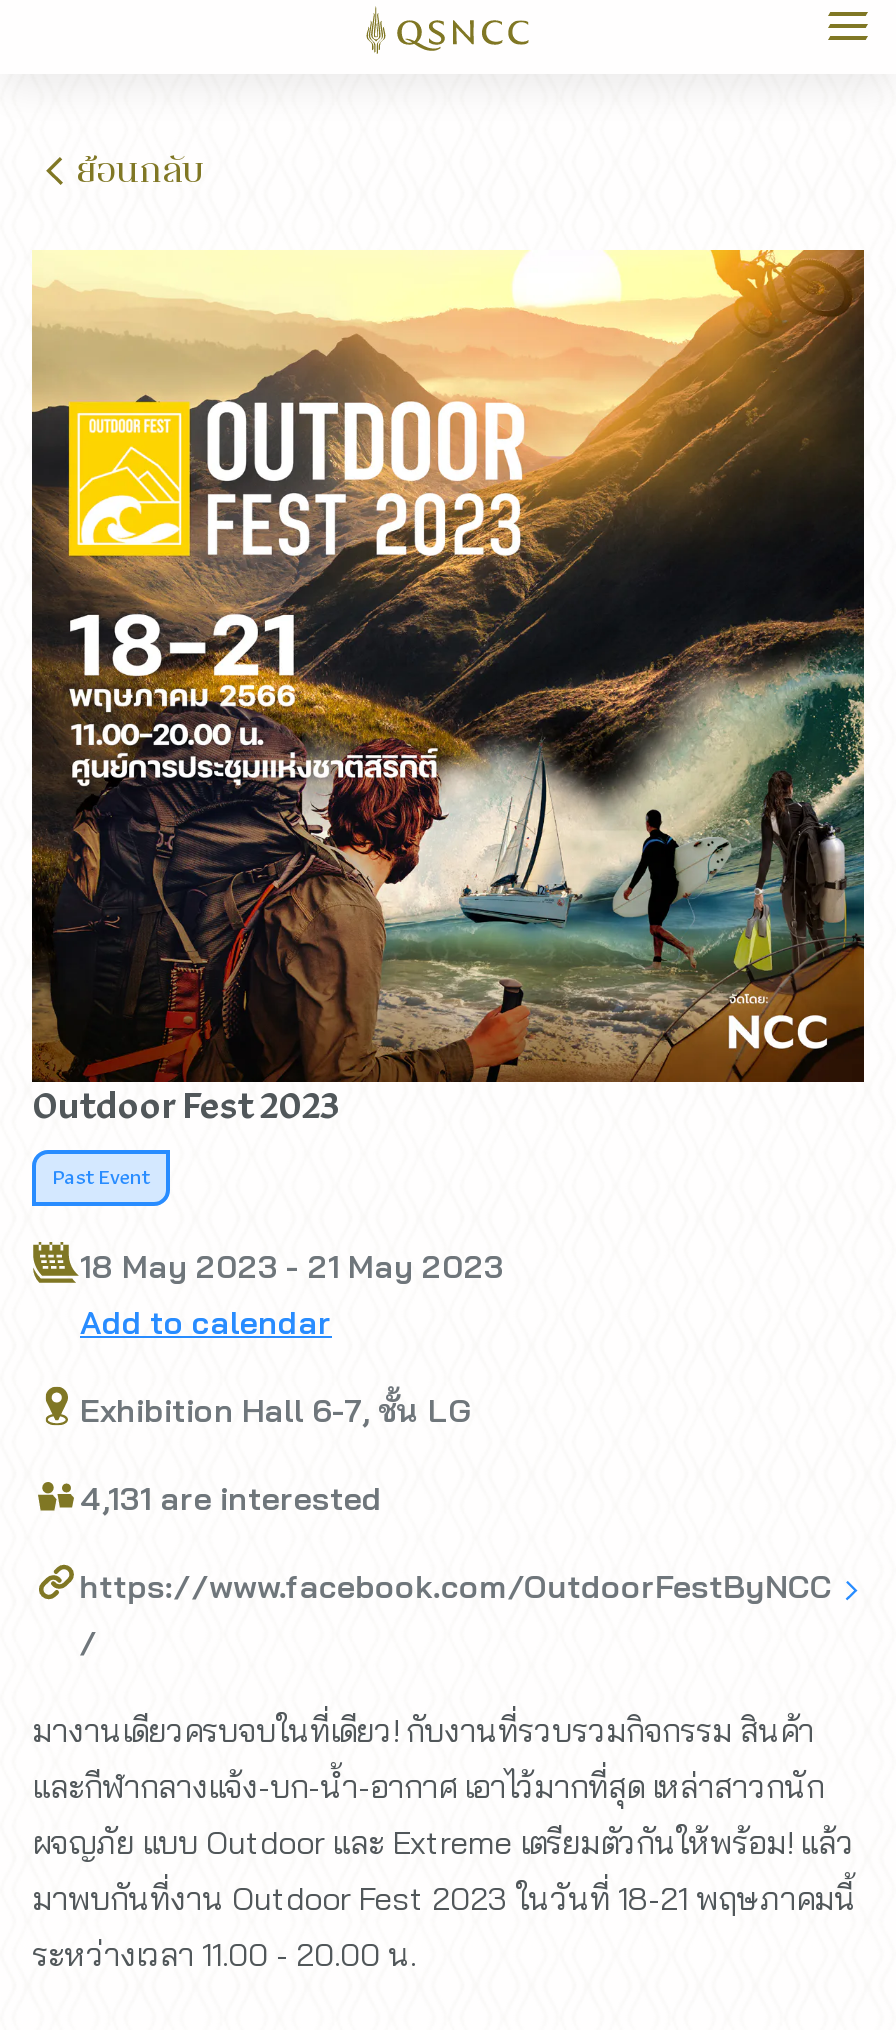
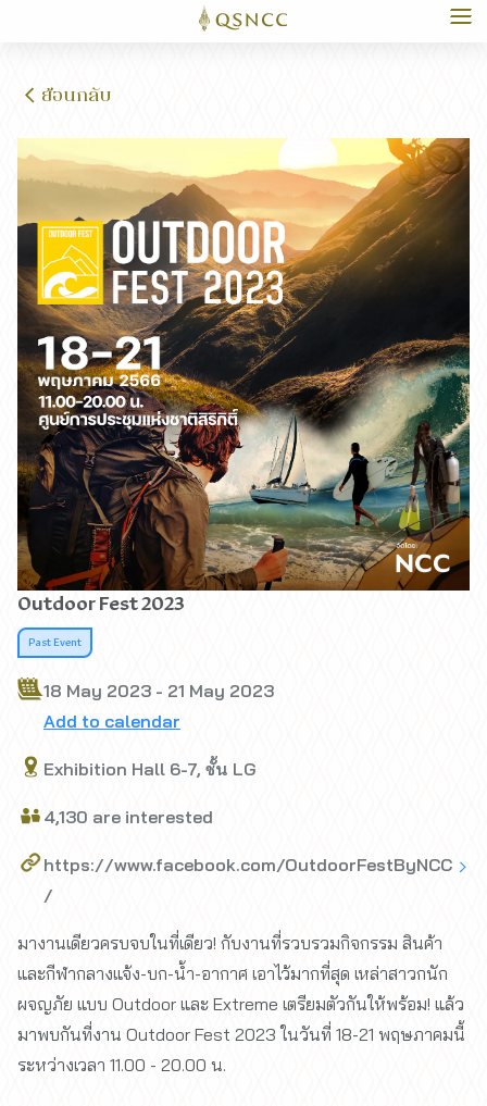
- 4,131 are interested
+ 4,130 are interested
